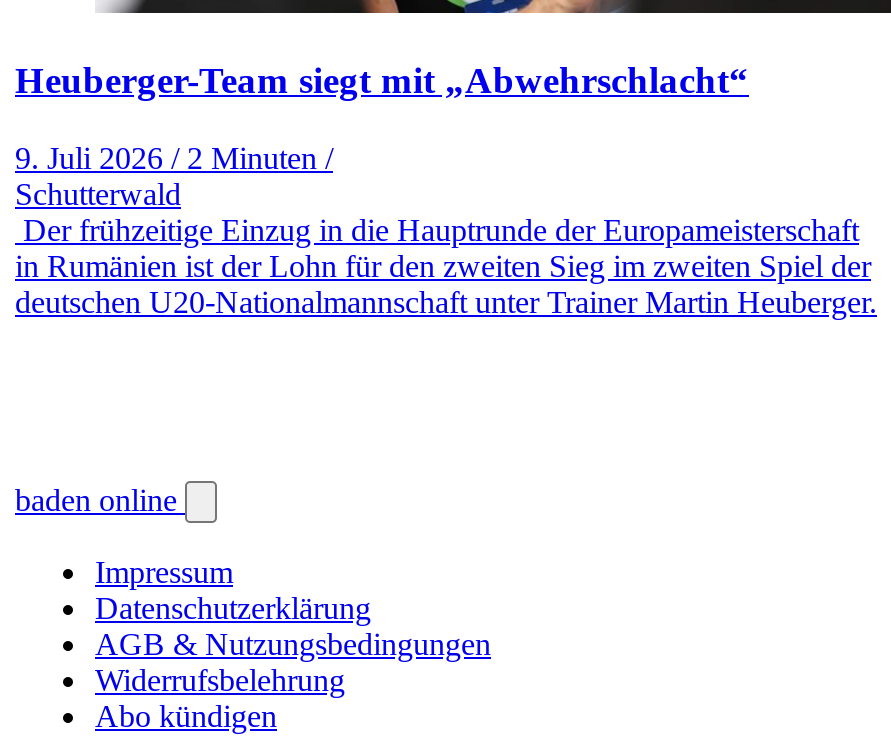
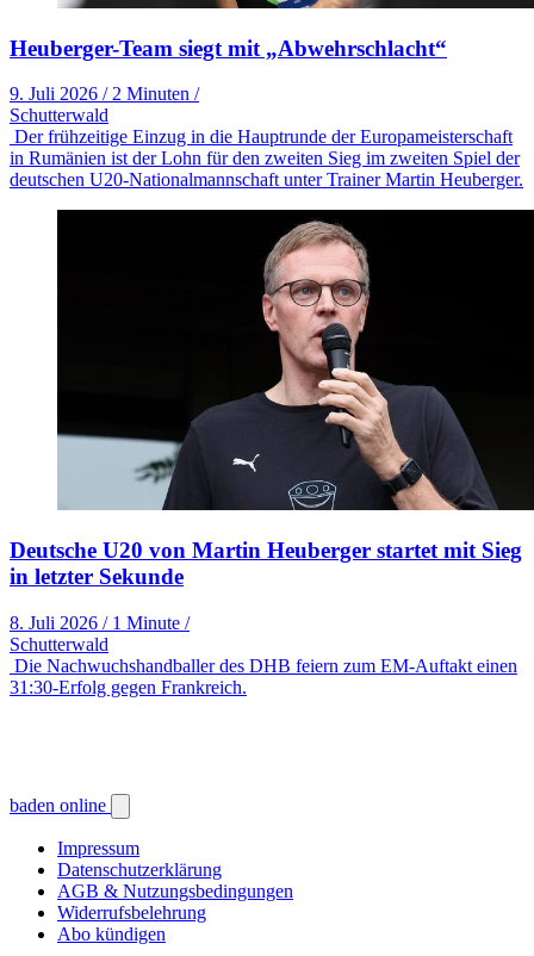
+ [image]
+ Deutsche U20 von Martin Heuberger startet mit Sieg
+ in letzter Sekunde
+ 8. Juli 2026 / 1 Minute /
+ Schutterwald
+ Die Nachwuchshandballer des DHB feiern zum EM-Auftakt einen
+ 31:30-Erfolg gegen Frankreich.
